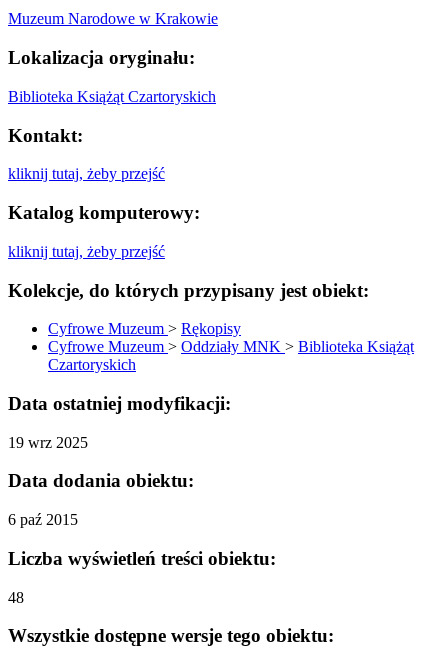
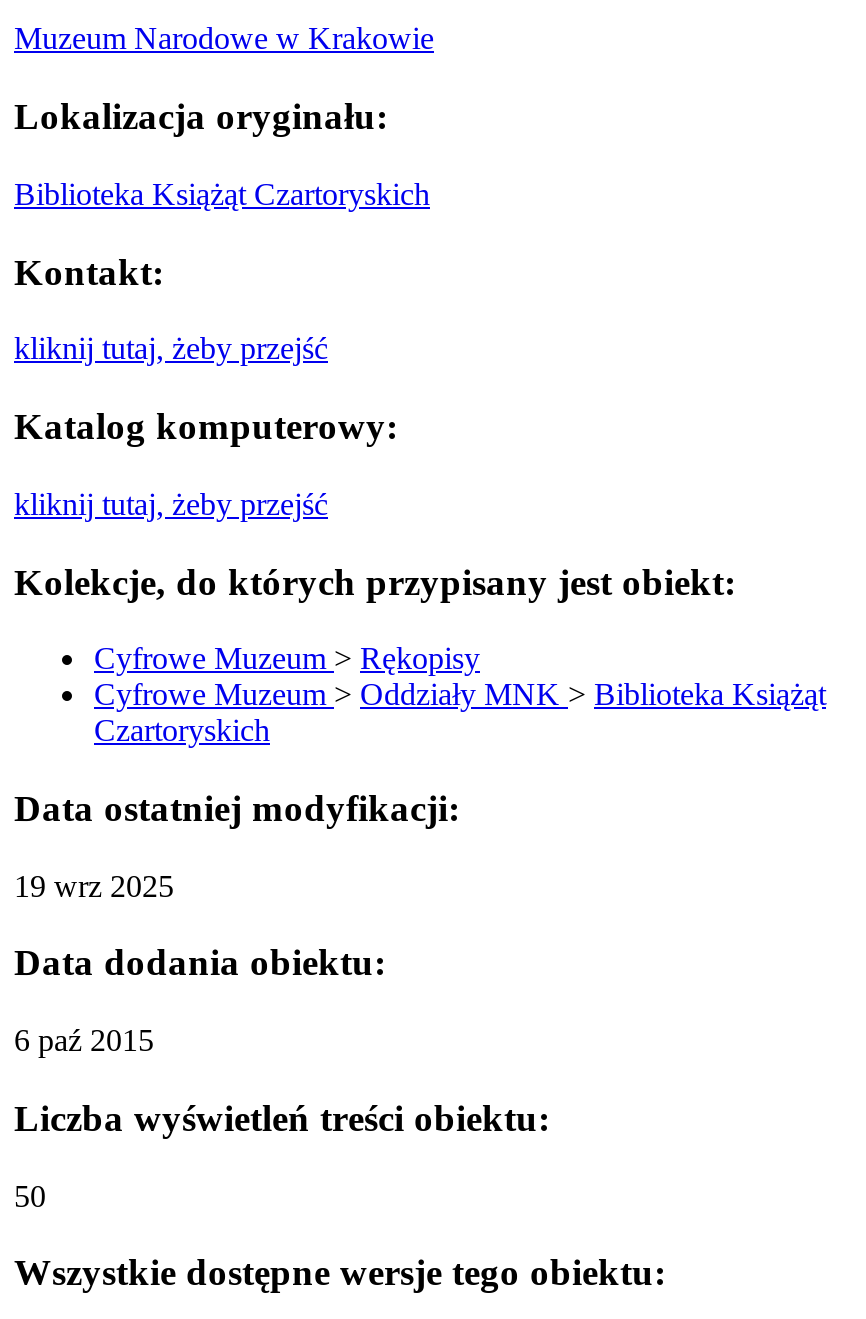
- 48
+ 50
